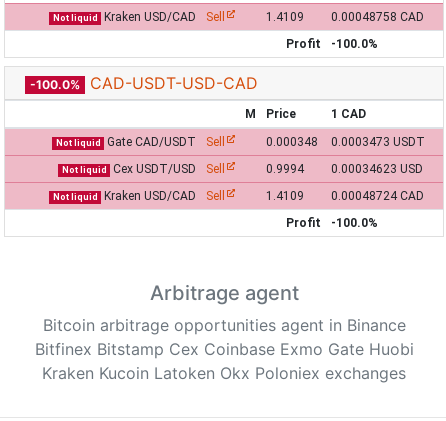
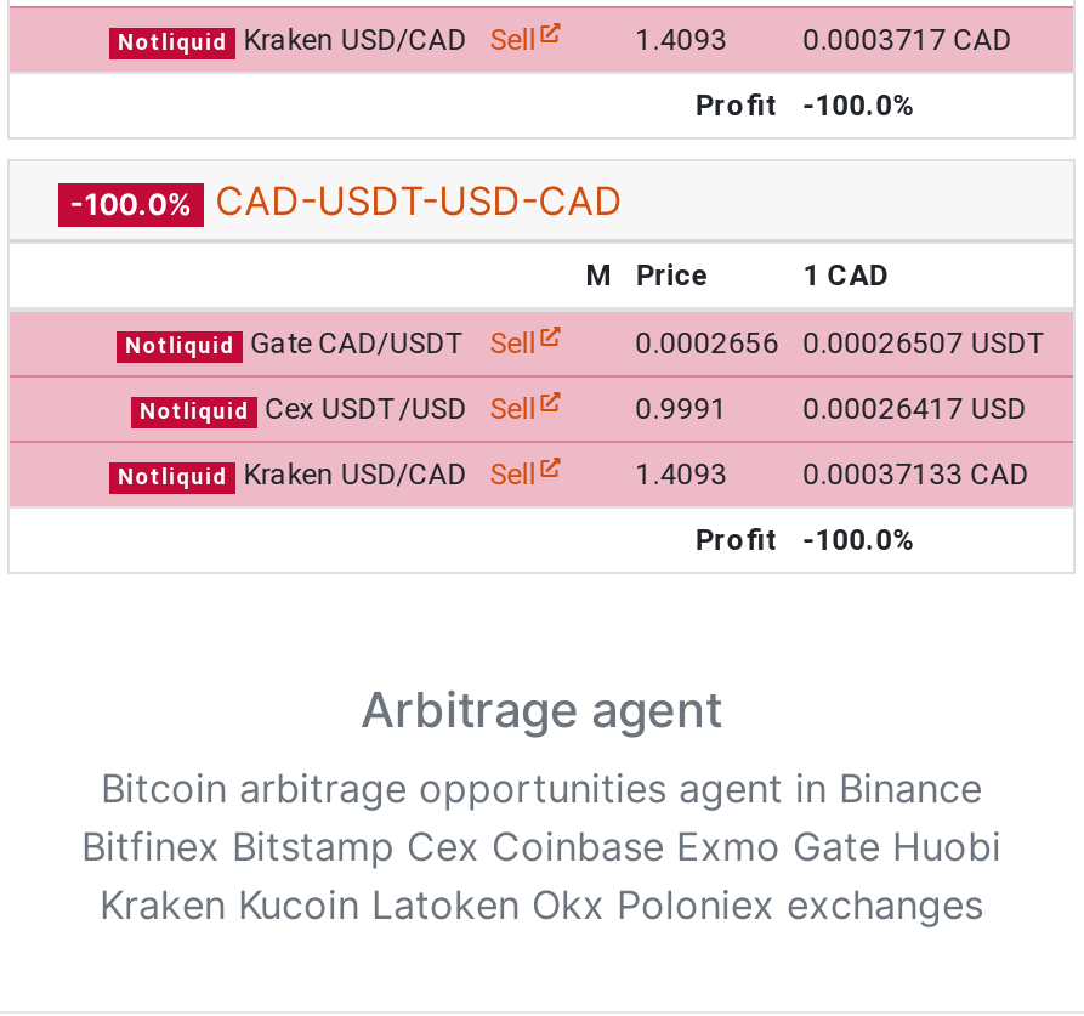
- 1.4109
+ 1.4093

- 0.00048758 CAD
+ 0.0003717 CAD

- 0.000348
+ 0.0002656

- 0.0003473 USDT
+ 0.00026507 USDT

- 0.9994
+ 0.9991

- 0.00034623 USD
+ 0.00026417 USD

- 1.4109
+ 1.4093

- 0.00048724 CAD
+ 0.00037133 CAD
